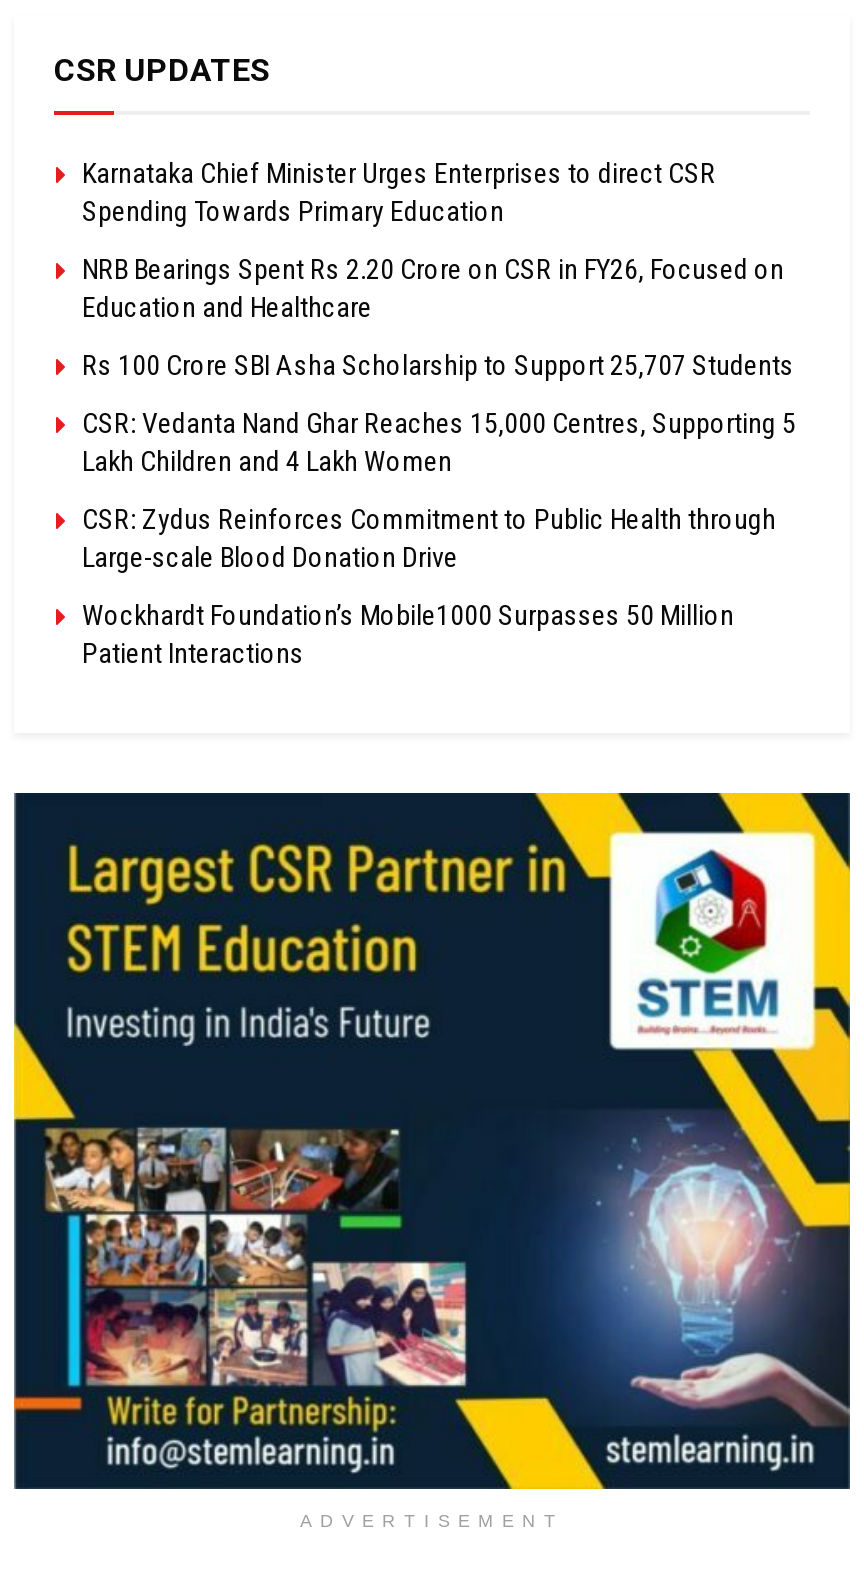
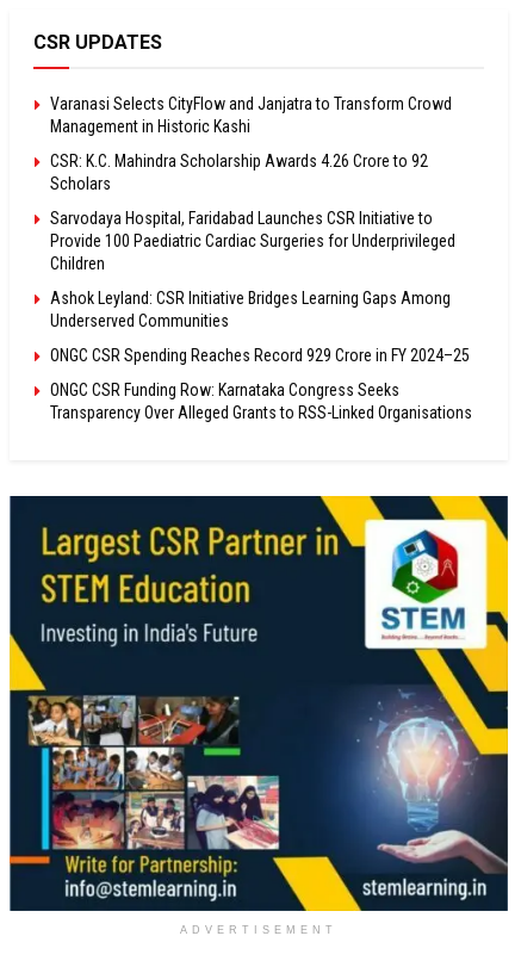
- Karnataka Chief Minister Urges Enterprises to direct CSR
- Spending Towards Primary Education
+ Varanasi Selects CityFlow and Janjatra to Transform Crowd
+ Management in Historic Kashi

- NRB Bearings Spent Rs 2.20 Crore on CSR in FY26, Focused on
- Education and Healthcare
+ CSR: K.C. Mahindra Scholarship Awards ₹4.26 Crore to 92
+ Scholars

- Rs 100 Crore SBI Asha Scholarship to Support 25,707 Students
+ Sarvodaya Hospital, Faridabad Launches CSR Initiative to
+ Provide 100 Paediatric Cardiac Surgeries for Underprivileged
+ Children

- CSR: Vedanta Nand Ghar Reaches 15,000 Centres, Supporting 5
- Lakh Children and 4 Lakh Women
+ Ashok Leyland: CSR Initiative Bridges Learning Gaps Among
+ Underserved Communities

- CSR: Zydus Reinforces Commitment to Public Health through
- Large-scale Blood Donation Drive
+ ONGC CSR Spending Reaches Record ₹929 Crore in FY 2024–25

- Wockhardt Foundation’s Mobile1000 Surpasses 50 Million
- Patient Interactions
+ ONGC CSR Funding Row: Karnataka Congress Seeks
+ Transparency Over Alleged Grants to RSS-Linked Organisations
